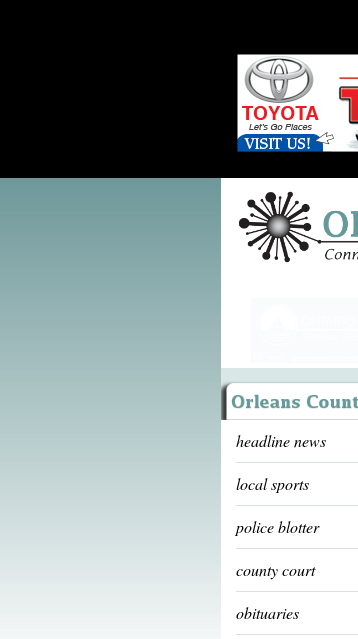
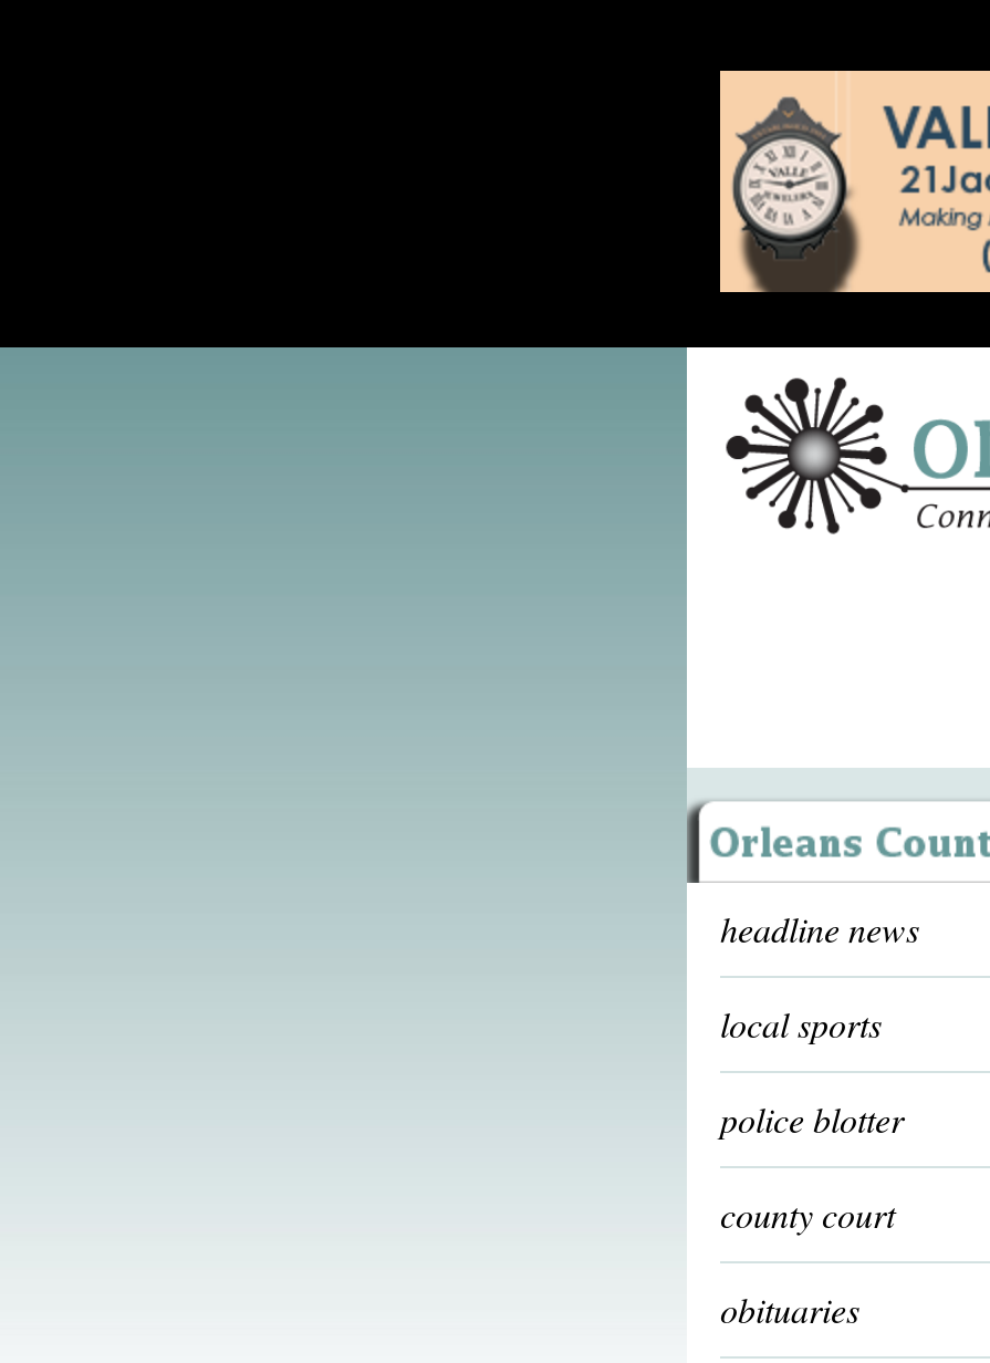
- [image]
+ [image]
